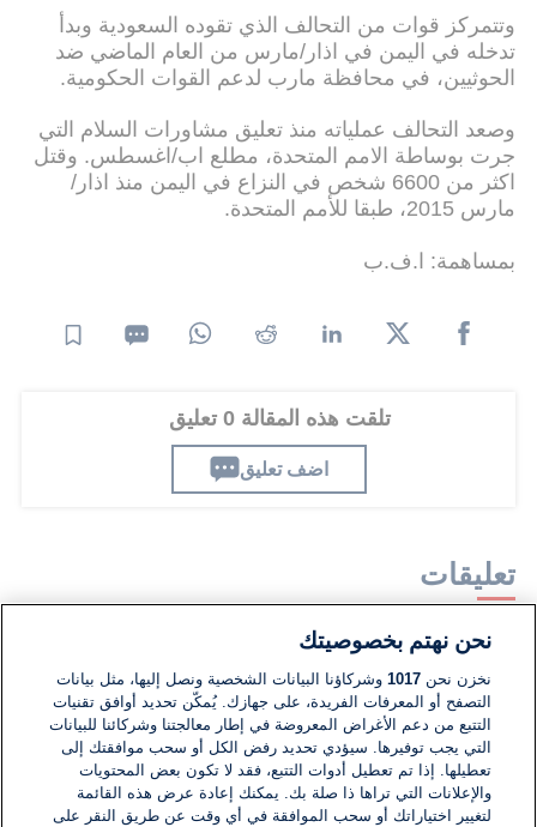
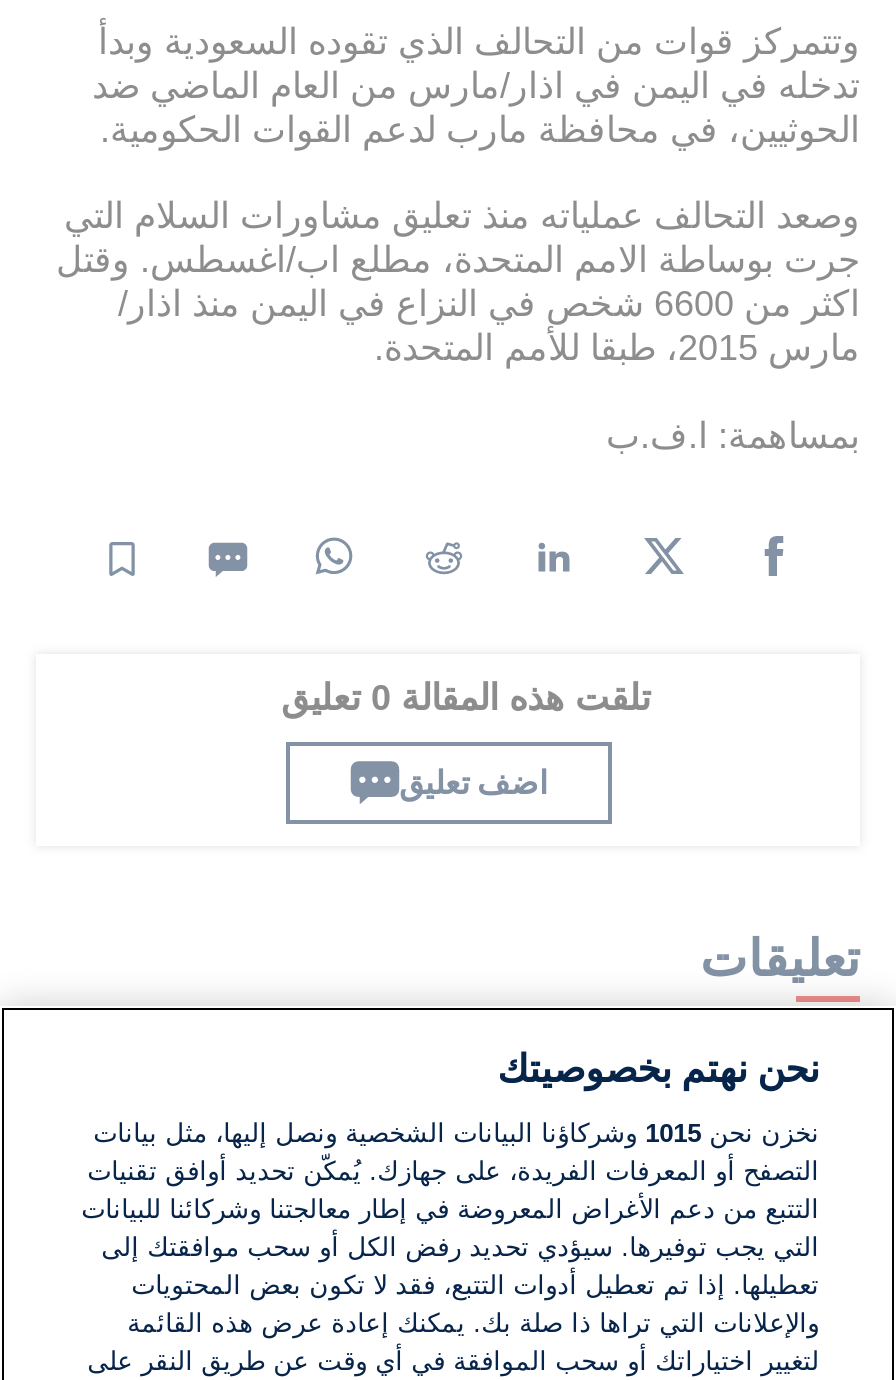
- نخزن نحن 1017 وشركاؤنا البيانات الشخصية ونصل إليها، مثل بيانات
+ نخزن نحن 1015 وشركاؤنا البيانات الشخصية ونصل إليها، مثل بيانات
